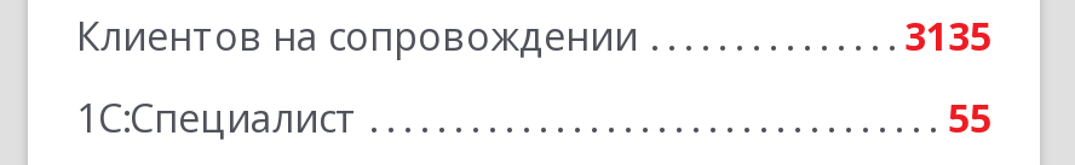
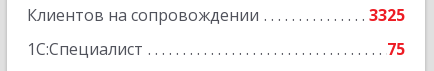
- 3135
+ 3325

- 55
+ 75
